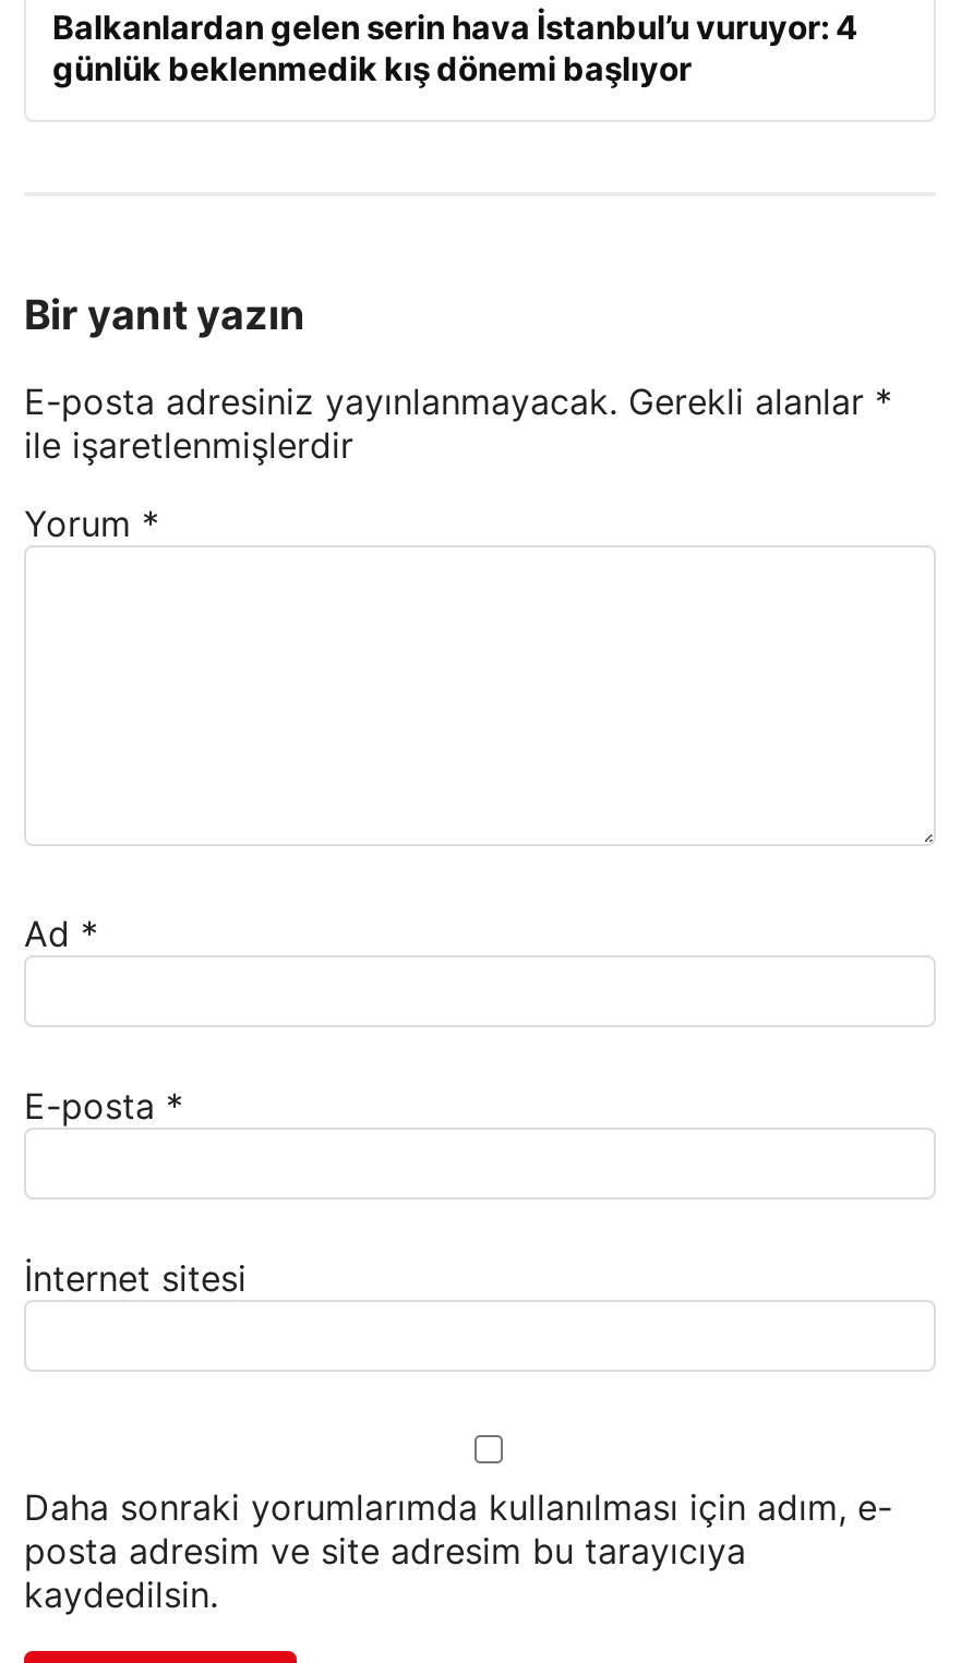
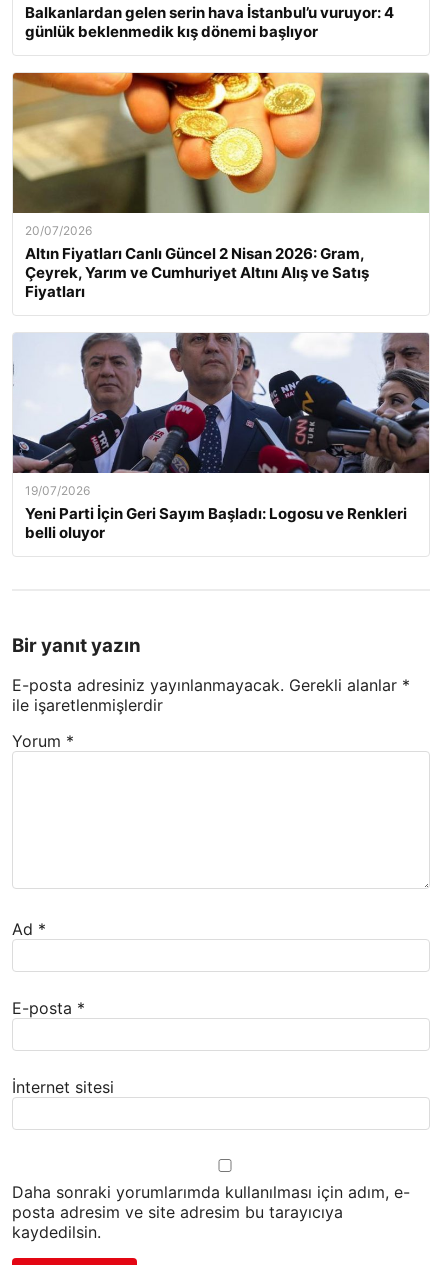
+ [image]
+ 20/07/2026
+ Altın Fiyatları Canlı Güncel 2 Nisan 2026: Gram,
+ Çeyrek, Yarım ve Cumhuriyet Altını Alış ve Satış
+ Fiyatları

+ [image]
+ 19/07/2026
+ Yeni Parti İçin Geri Sayım Başladı: Logosu ve Renkleri
+ belli oluyor
